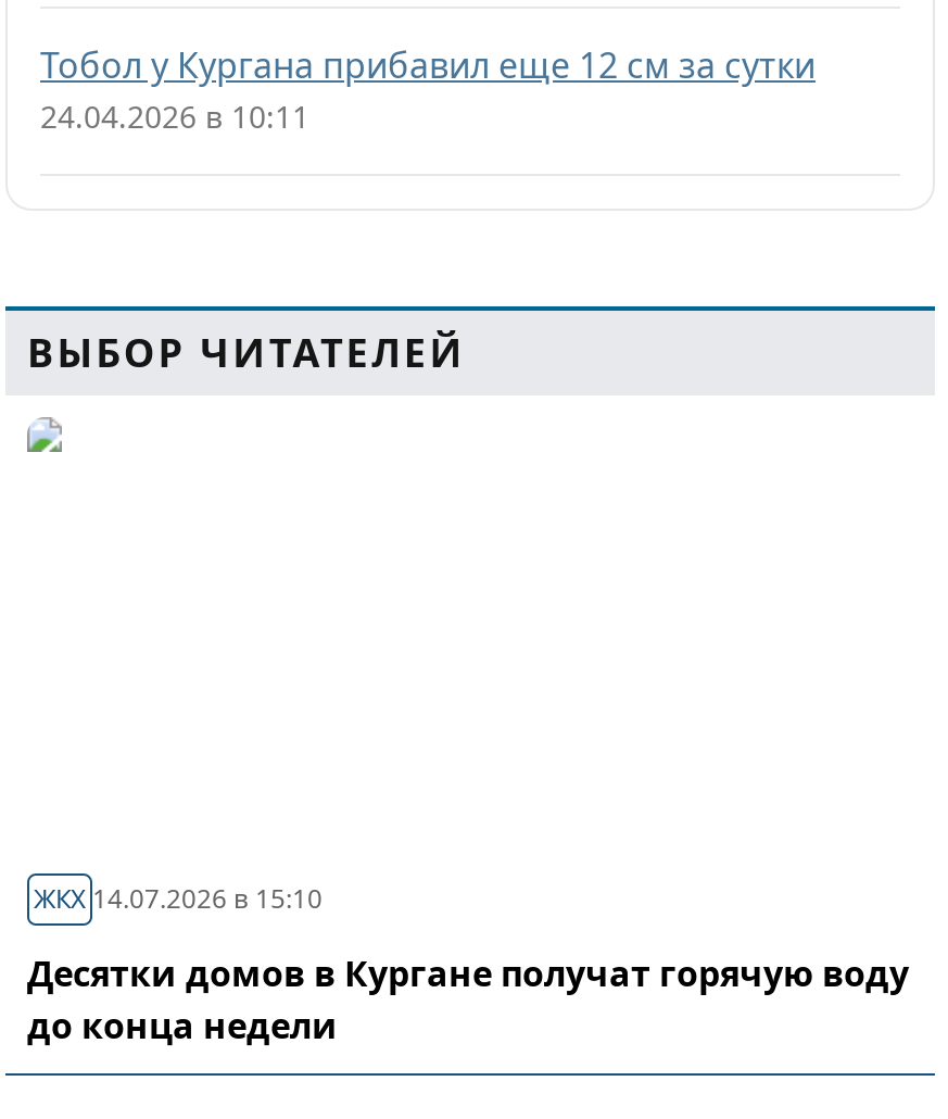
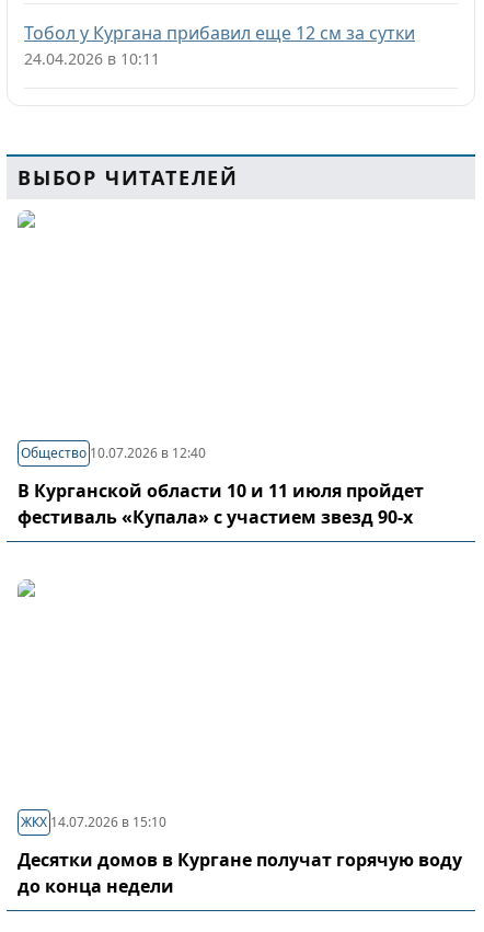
+ Общество 10.07.2026 в 12:40
+ В Курганской области 10 и 11 июля пройдет
+ фестиваль «Купала» с участием звезд 90-х
